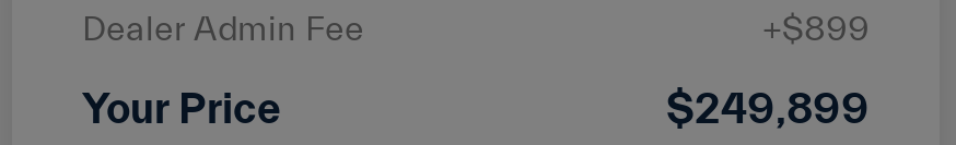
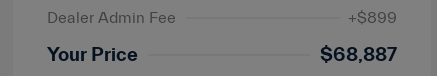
- $249,899
+ $68,887
